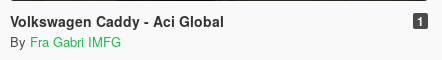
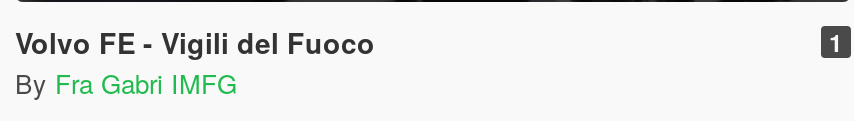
- Volkswagen Caddy - Aci Global
+ Volvo FE - Vigili del Fuoco
